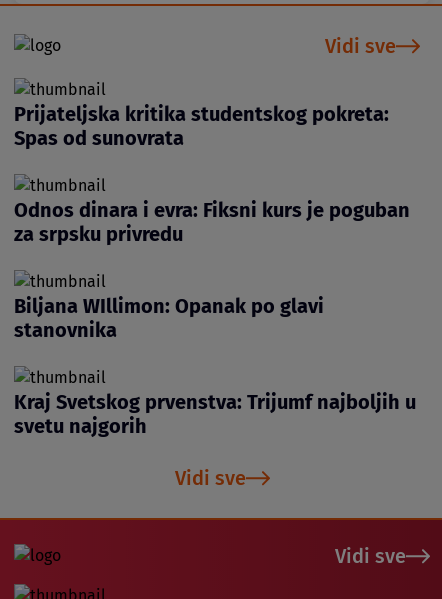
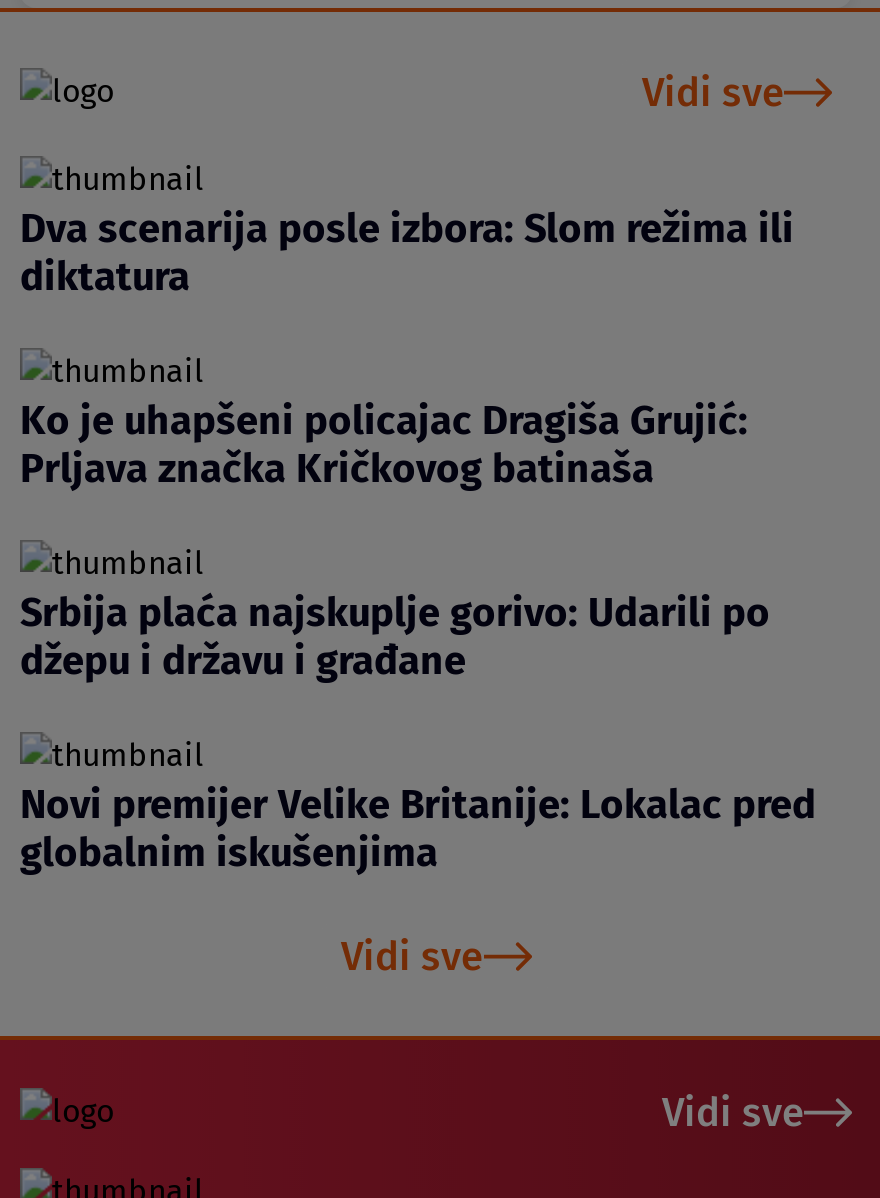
- Prijateljska kritika studentskog pokreta:
- Spas od sunovrata
+ Dva scenarija posle izbora: Slom režima ili
+ diktatura

- Odnos dinara i evra: Fiksni kurs je poguban
- za srpsku privredu
+ Ko je uhapšeni policajac Dragiša Grujić:
+ Prljava značka Kričkovog batinaša

- Biljana WIllimon: Opanak po glavi
- stanovnika
+ Srbija plaća najskuplje gorivo: Udarili po
+ džepu i državu i građane

- Kraj Svetskog prvenstva: Trijumf najboljih u
- svetu najgorih
+ Novi premijer Velike Britanije: Lokalac pred
+ globalnim iskušenjima
